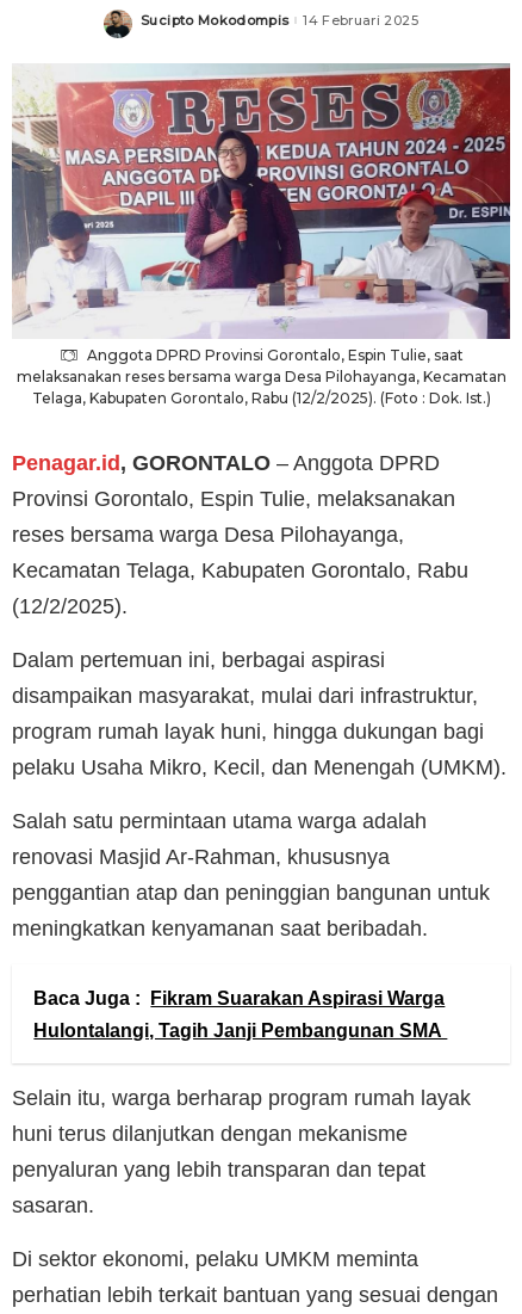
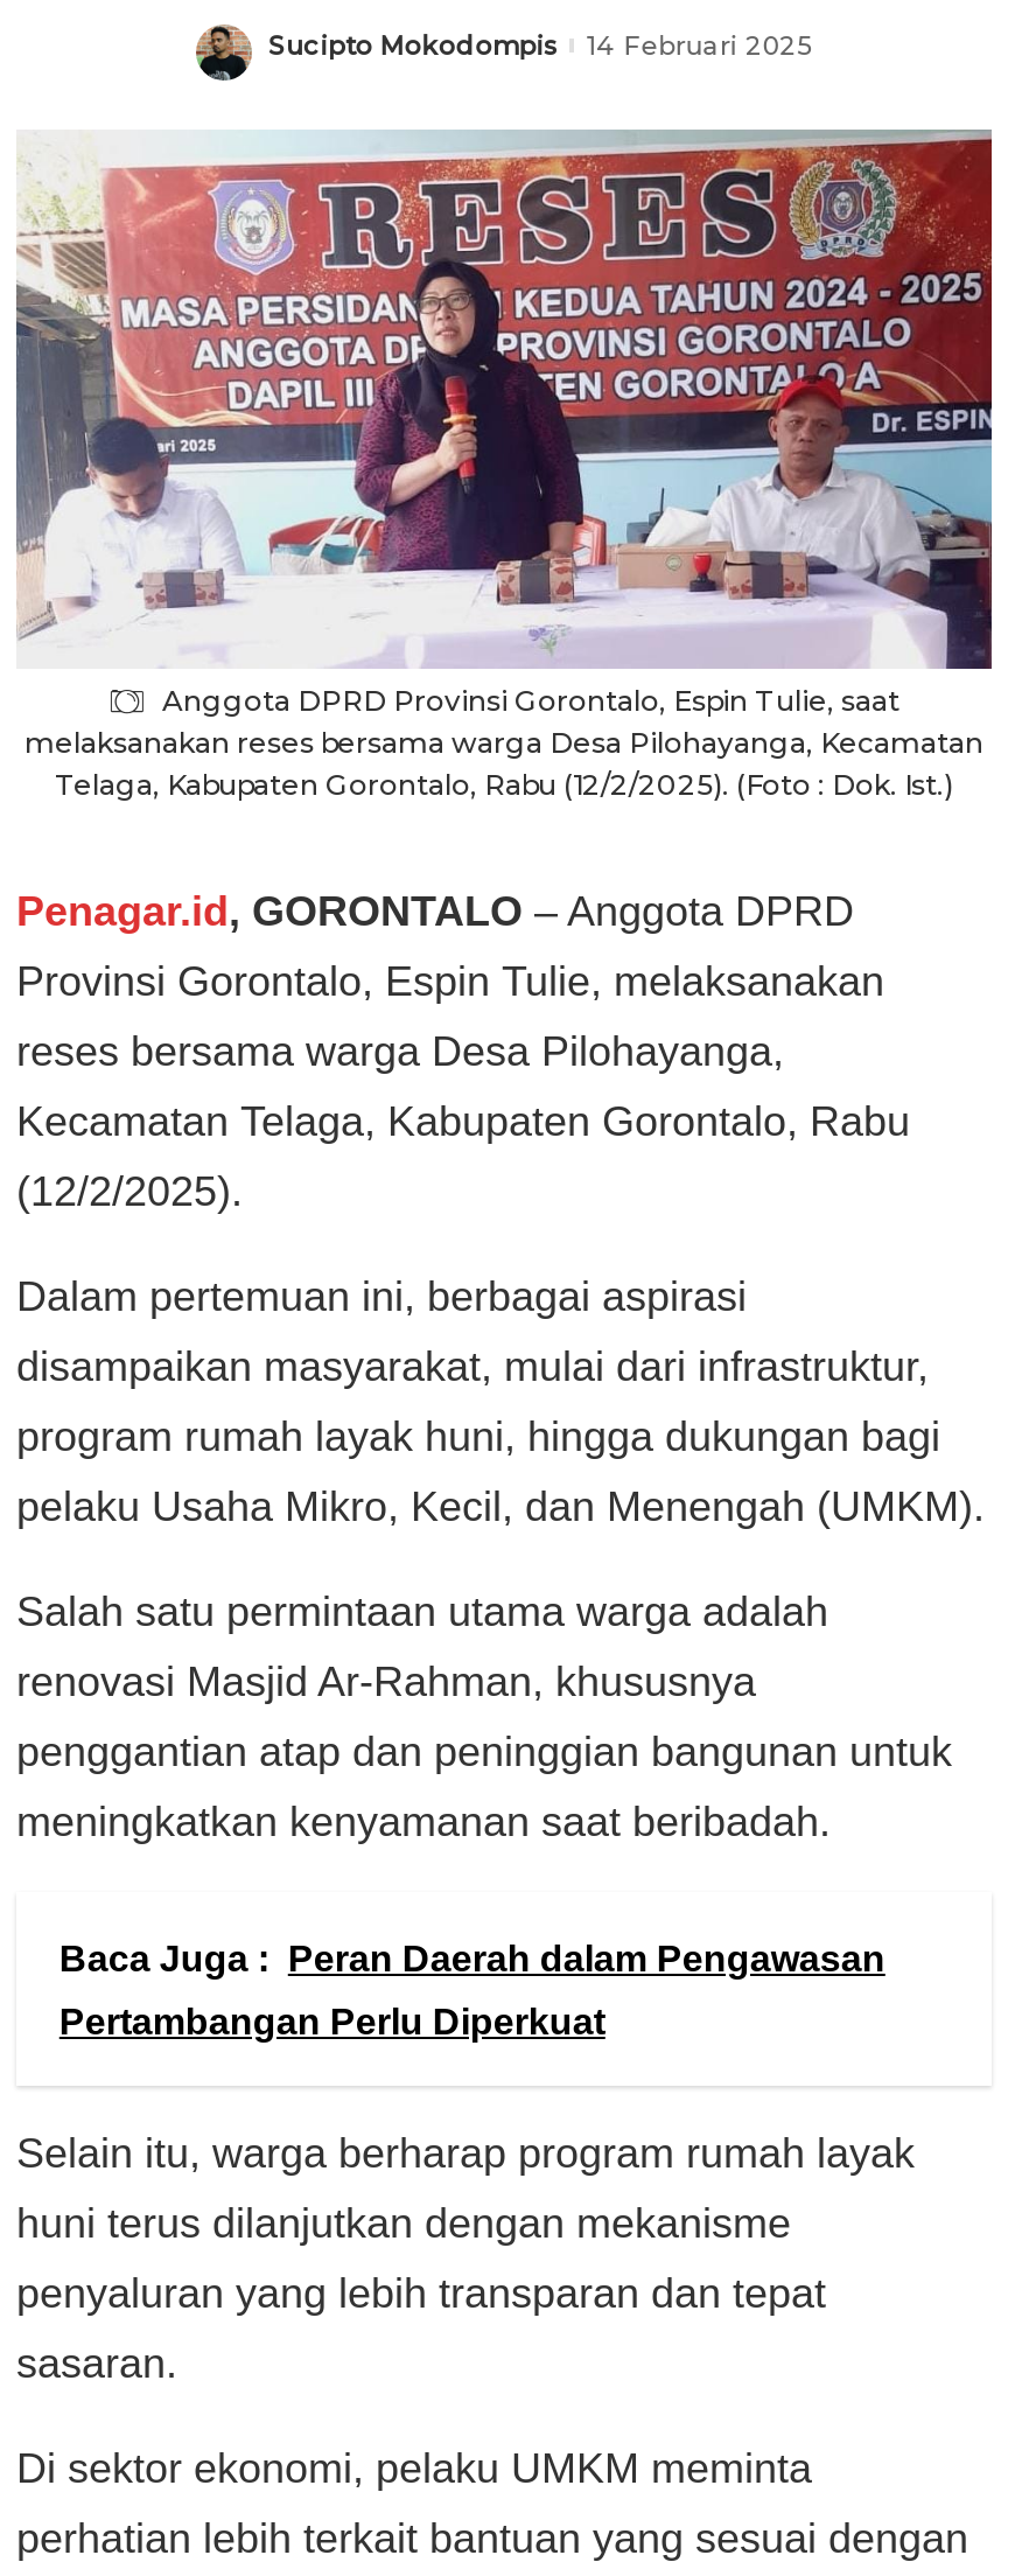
- Baca Juga : Fikram Suarakan Aspirasi Warga
+ Baca Juga : Peran Daerah dalam Pengawasan

- Hulontalangi, Tagih Janji Pembangunan SMA
+ Pertambangan Perlu Diperkuat
